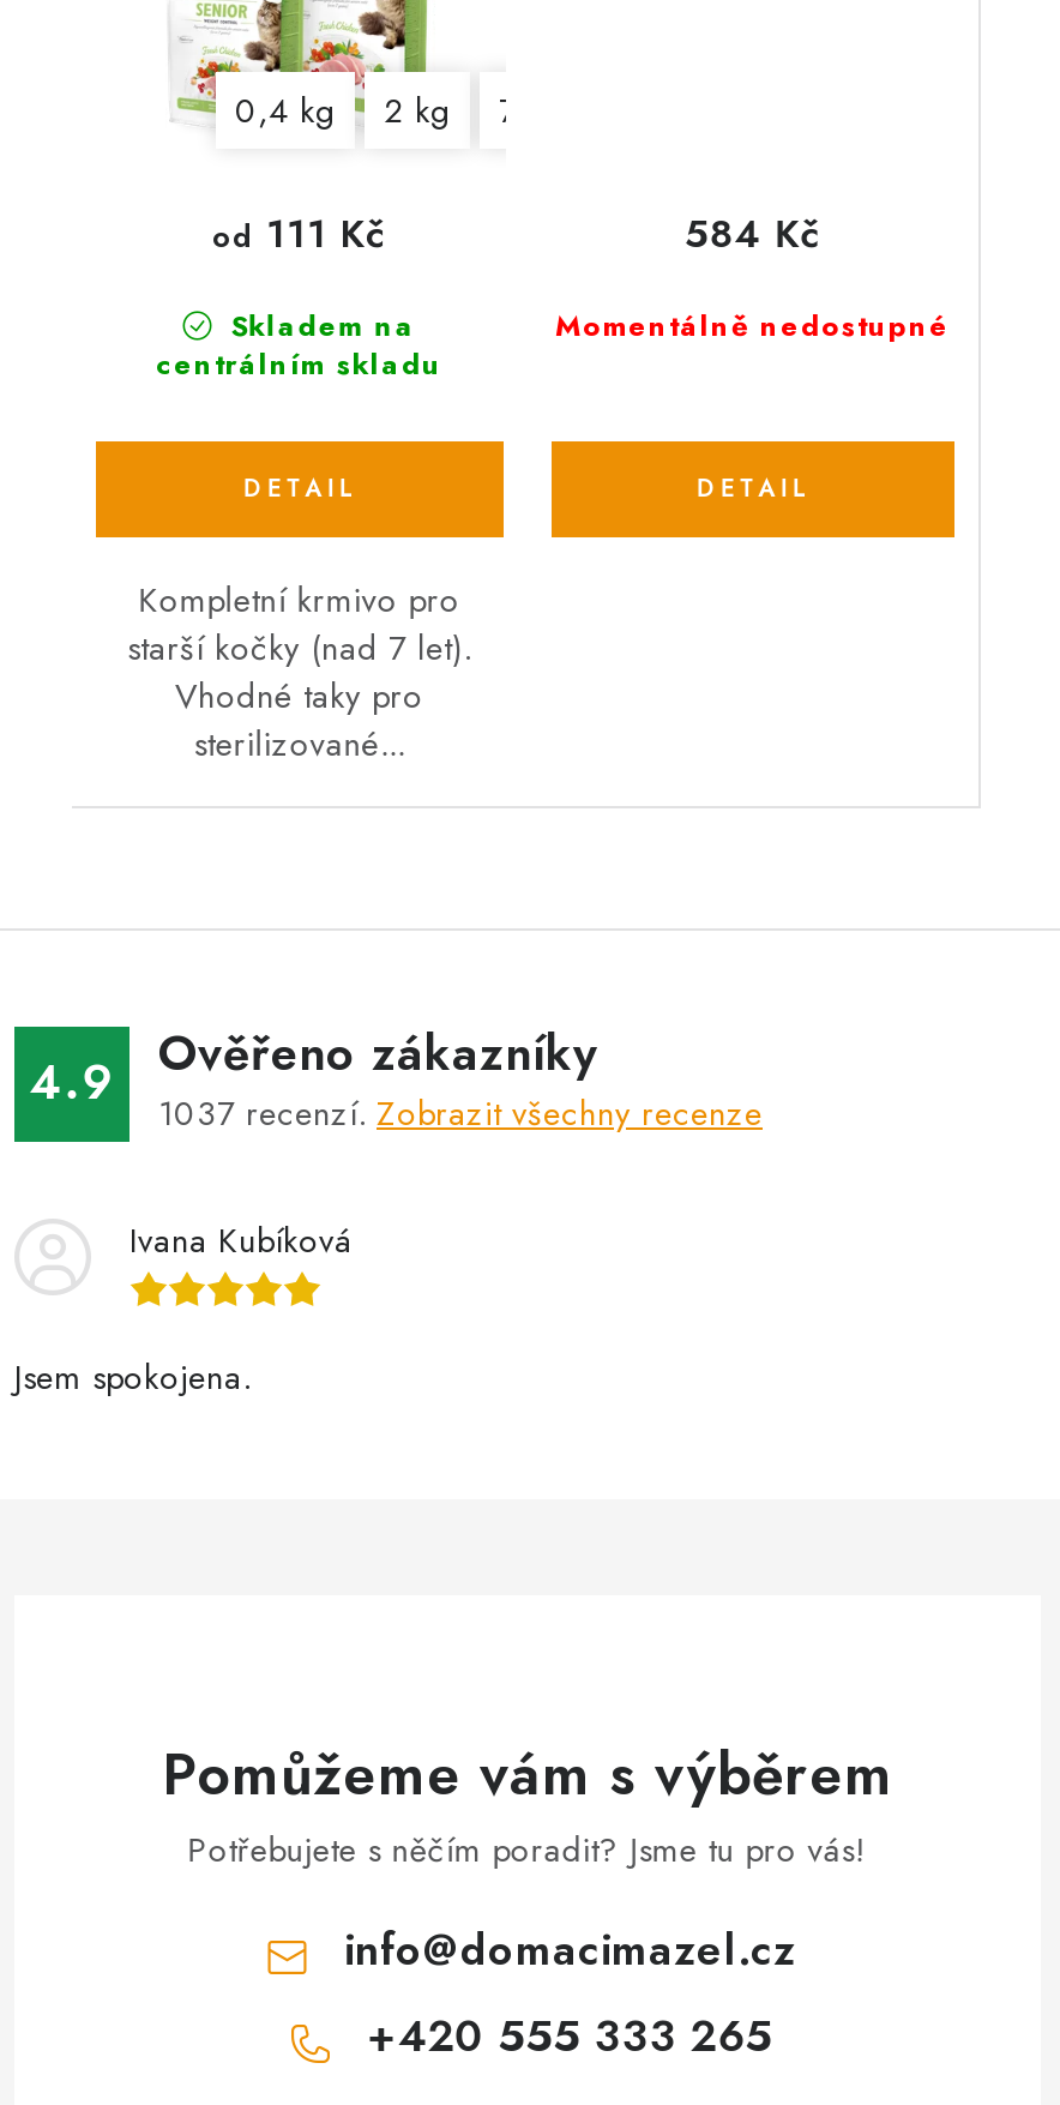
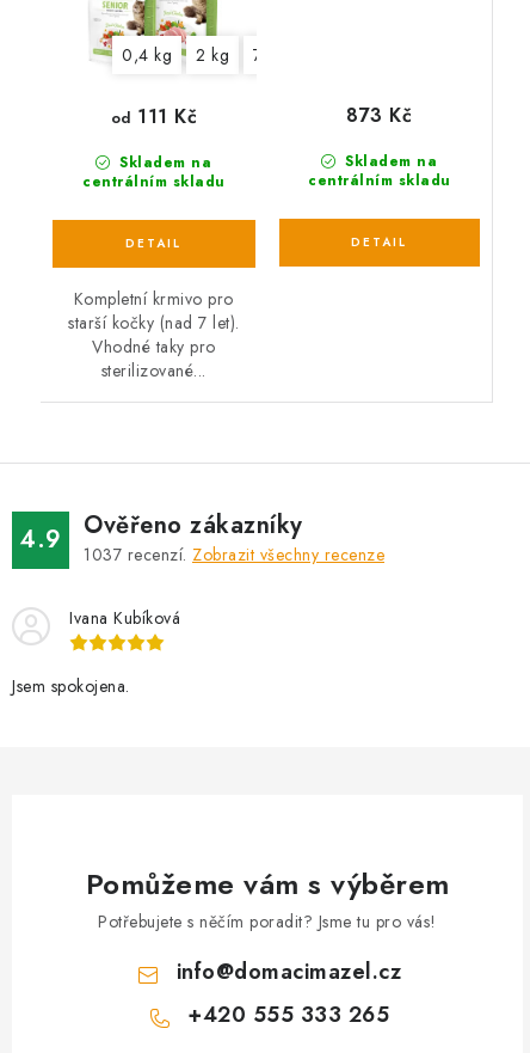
- 584 Kč
+ 873 Kč

- Momentálně nedostupné
+ Skladem na
+ centrálním skladu
